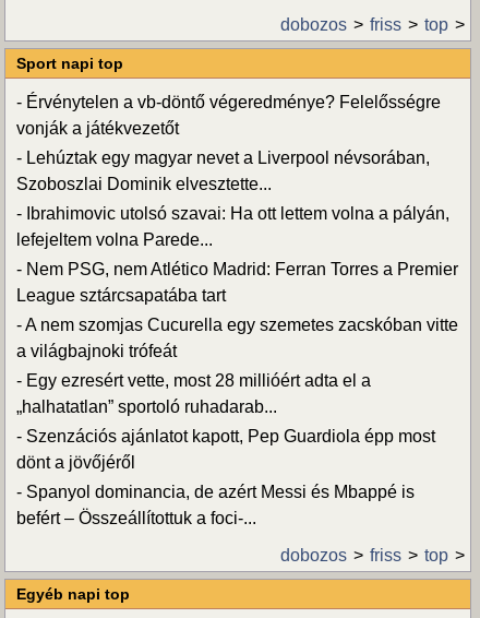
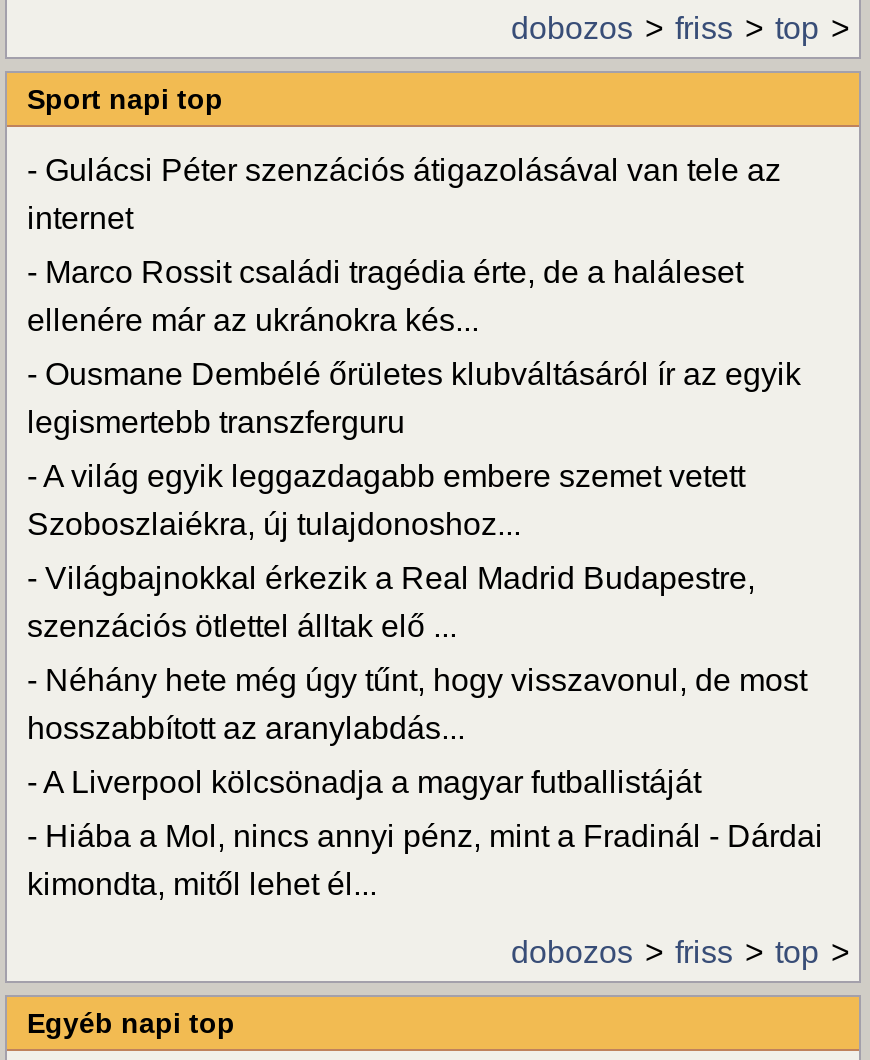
- - Érvénytelen a vb-döntő végeredménye? Felelősségre
- vonják a játékvezetőt
+ - Gulácsi Péter szenzációs átigazolásával van tele az
+ internet

- - Lehúztak egy magyar nevet a Liverpool névsorában,
- Szoboszlai Dominik elvesztette...
+ - Marco Rossit családi tragédia érte, de a haláleset
+ ellenére már az ukránokra kés...

- - Ibrahimovic utolsó szavai: Ha ott lettem volna a pályán,
- lefejeltem volna Parede...
+ - Ousmane Dembélé őrületes klubváltásáról ír az egyik
+ legismertebb transzferguru

- - Nem PSG, nem Atlético Madrid: Ferran Torres a Premier
- League sztárcsapatába tart
+ - A világ egyik leggazdagabb embere szemet vetett
+ Szoboszlaiékra, új tulajdonoshoz...

- - A nem szomjas Cucurella egy szemetes zacskóban vitte
- a világbajnoki trófeát
+ - Világbajnokkal érkezik a Real Madrid Budapestre,
+ szenzációs ötlettel álltak elő ...

- - Egy ezresért vette, most 28 millióért adta el a
- „halhatatlan” sportoló ruhadarab...
+ - Néhány hete még úgy tűnt, hogy visszavonul, de most
+ hosszabbított az aranylabdás...

- - Szenzációs ajánlatot kapott, Pep Guardiola épp most
- dönt a jövőjéről
+ - A Liverpool kölcsönadja a magyar futballistáját

- - Spanyol dominancia, de azért Messi és Mbappé is
- befért – Összeállítottuk a foci-...
+ - Hiába a Mol, nincs annyi pénz, mint a Fradinál - Dárdai
+ kimondta, mitől lehet él...
